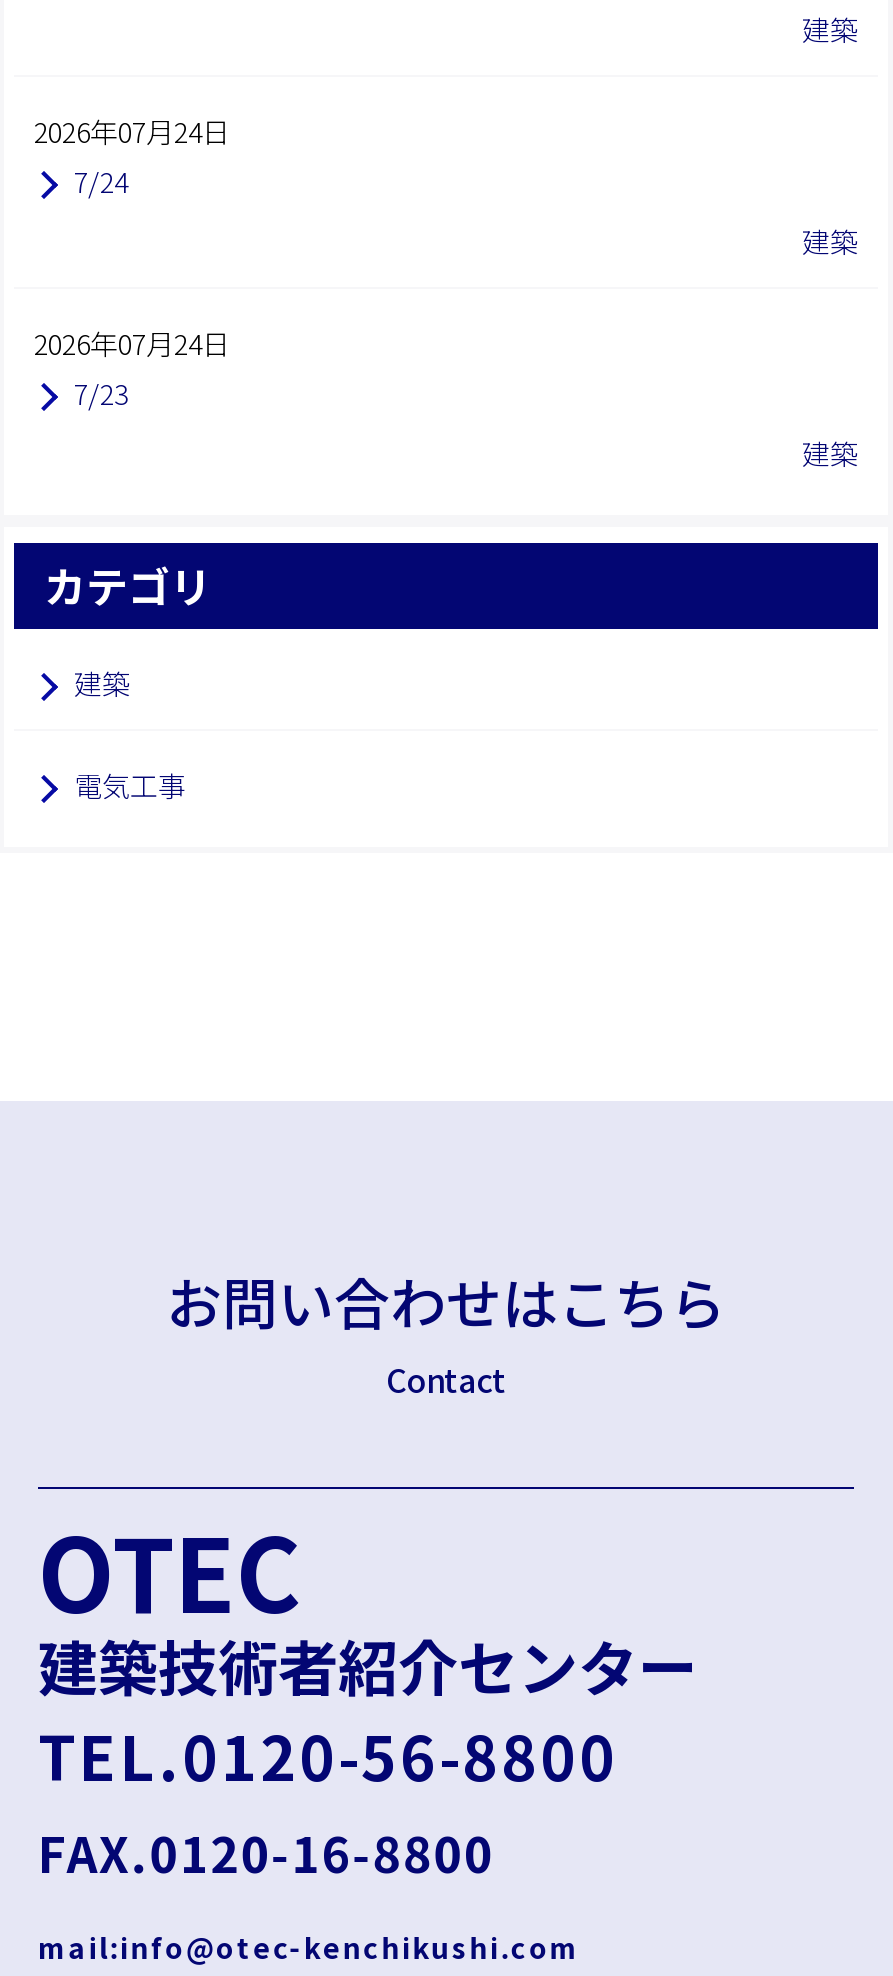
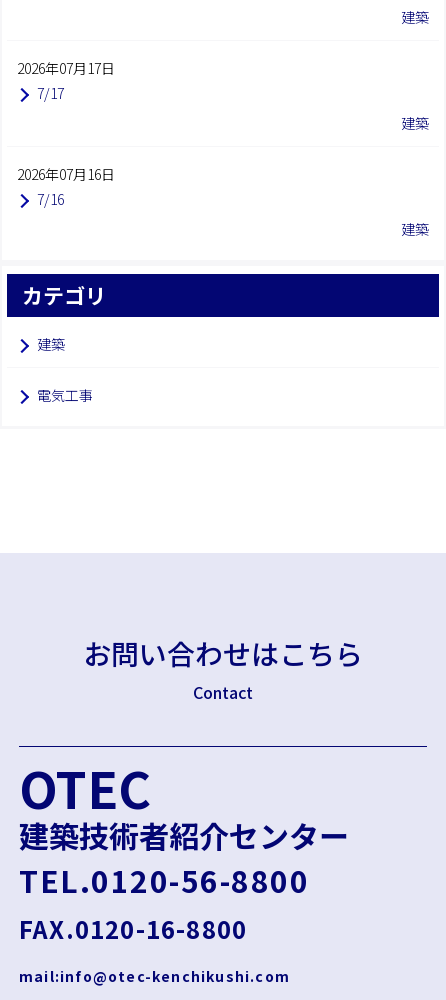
- 2026年07月24日
+ 2026年07月17日

- 7/24
+ 7/17

- 2026年07月24日
+ 2026年07月16日

- 7/23
+ 7/16
